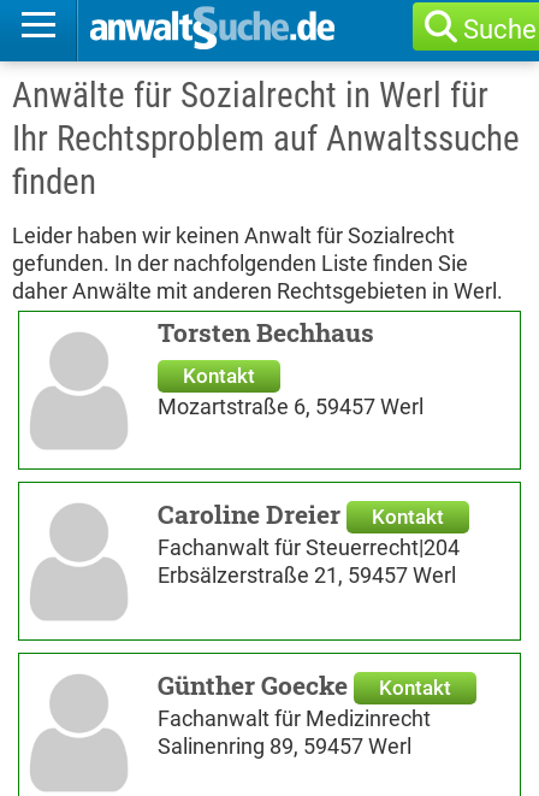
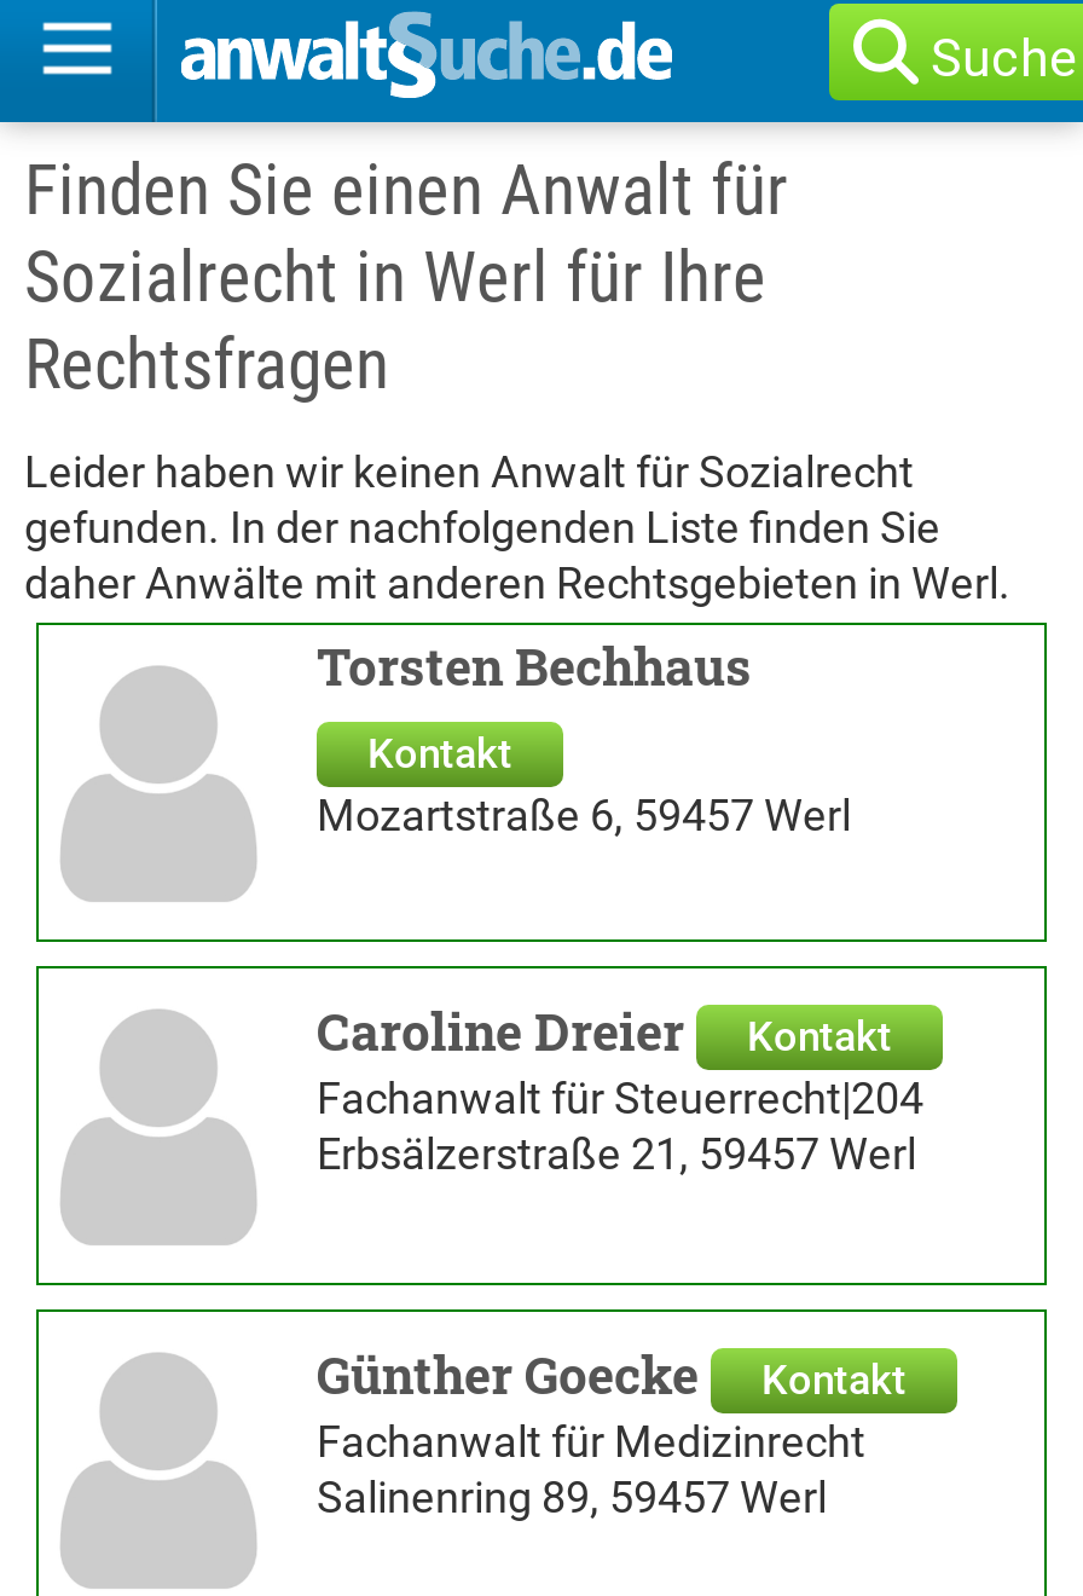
- Anwälte für Sozialrecht in Werl für
- Ihr Rechtsproblem auf Anwaltssuche
- finden
+ Finden Sie einen Anwalt für
+ Sozialrecht in Werl für Ihre
+ Rechtsfragen
